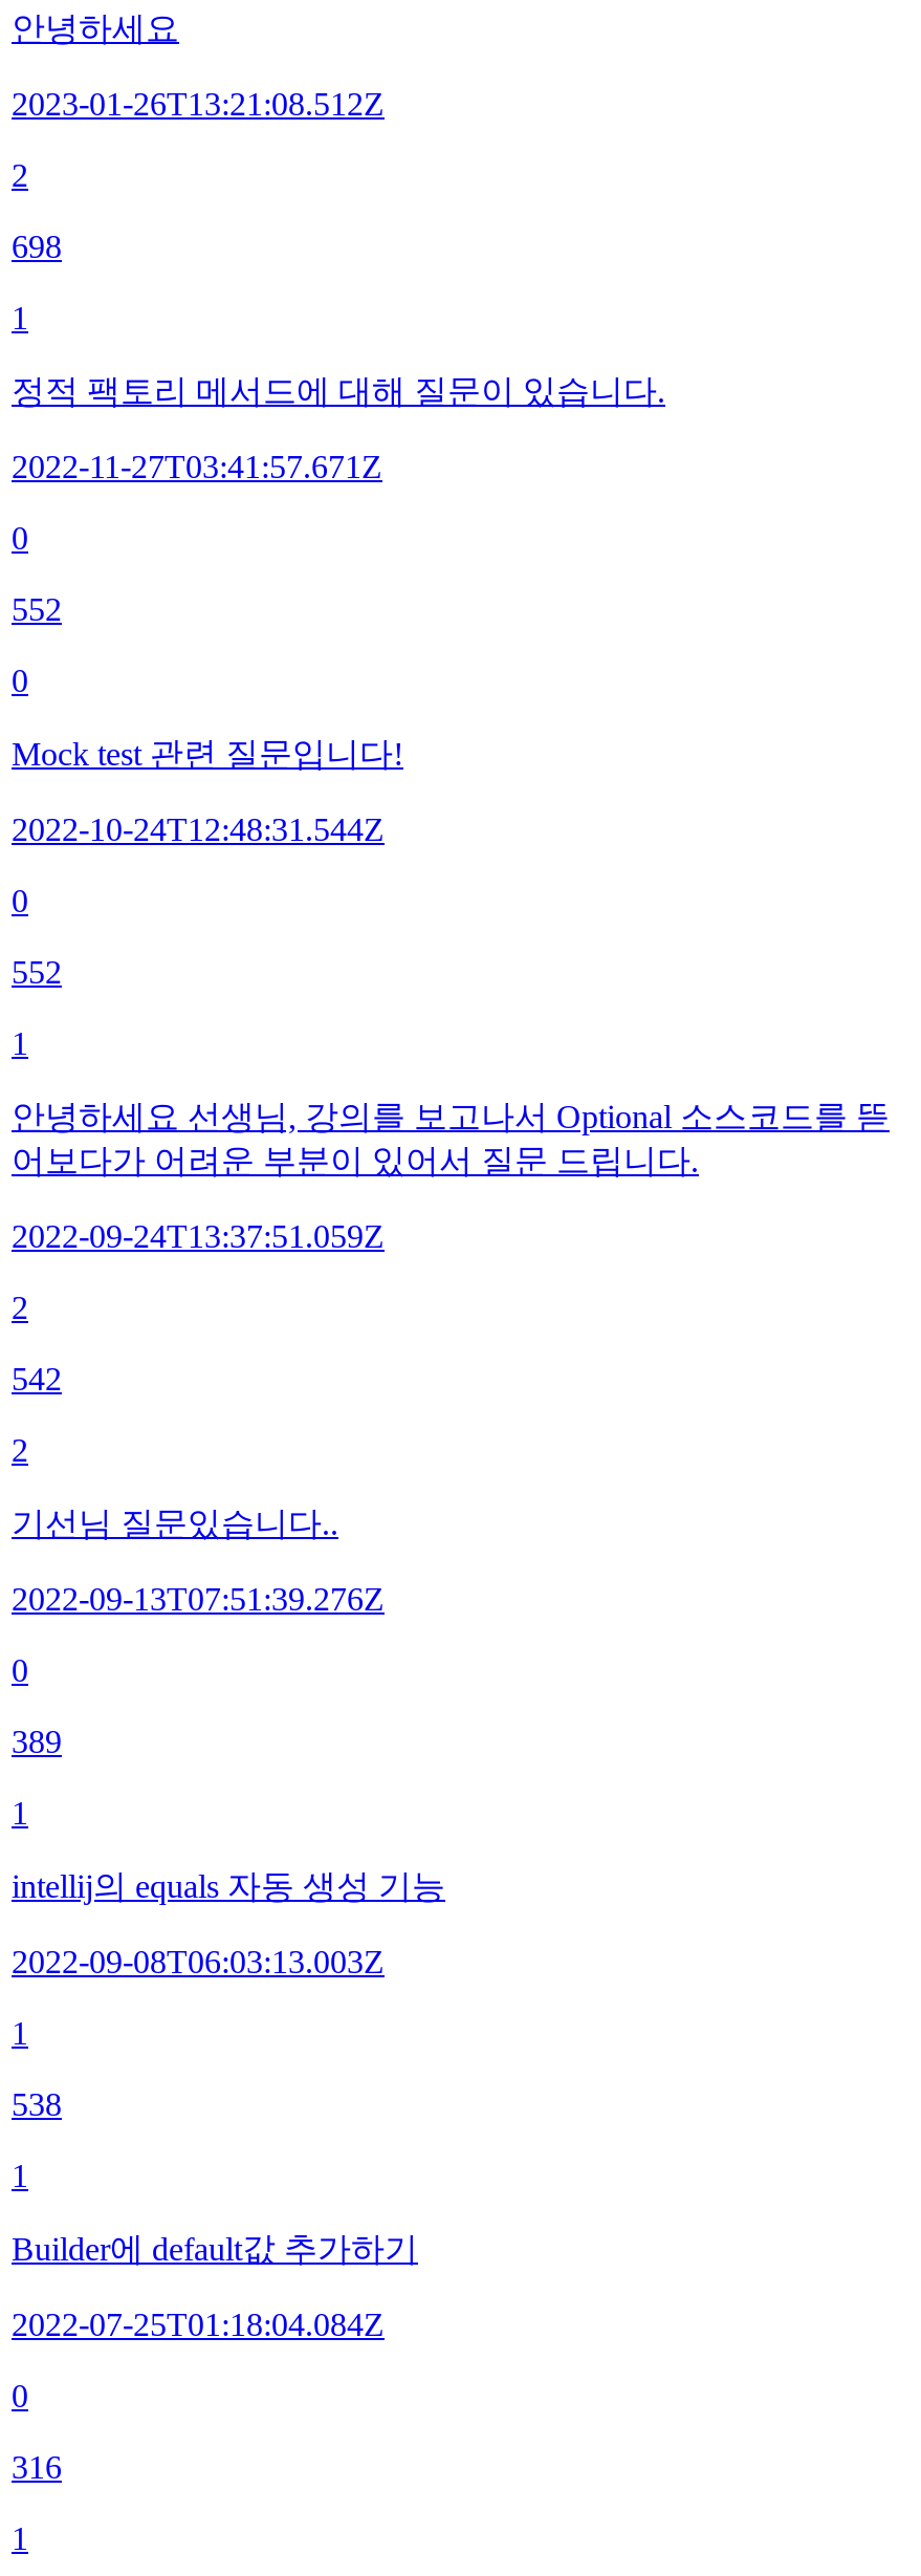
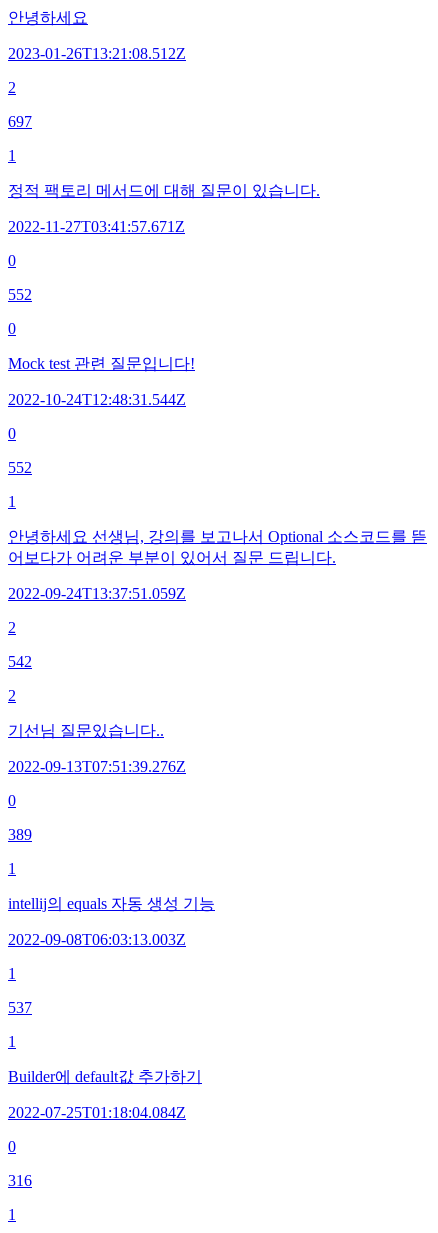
- 698
+ 697

- 538
+ 537
